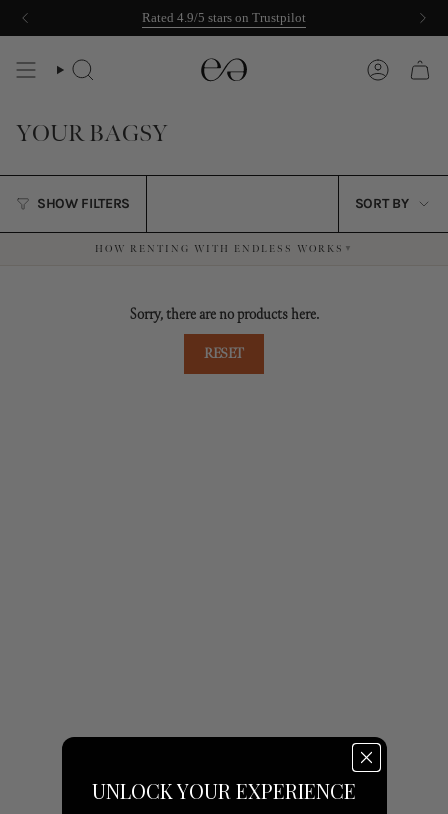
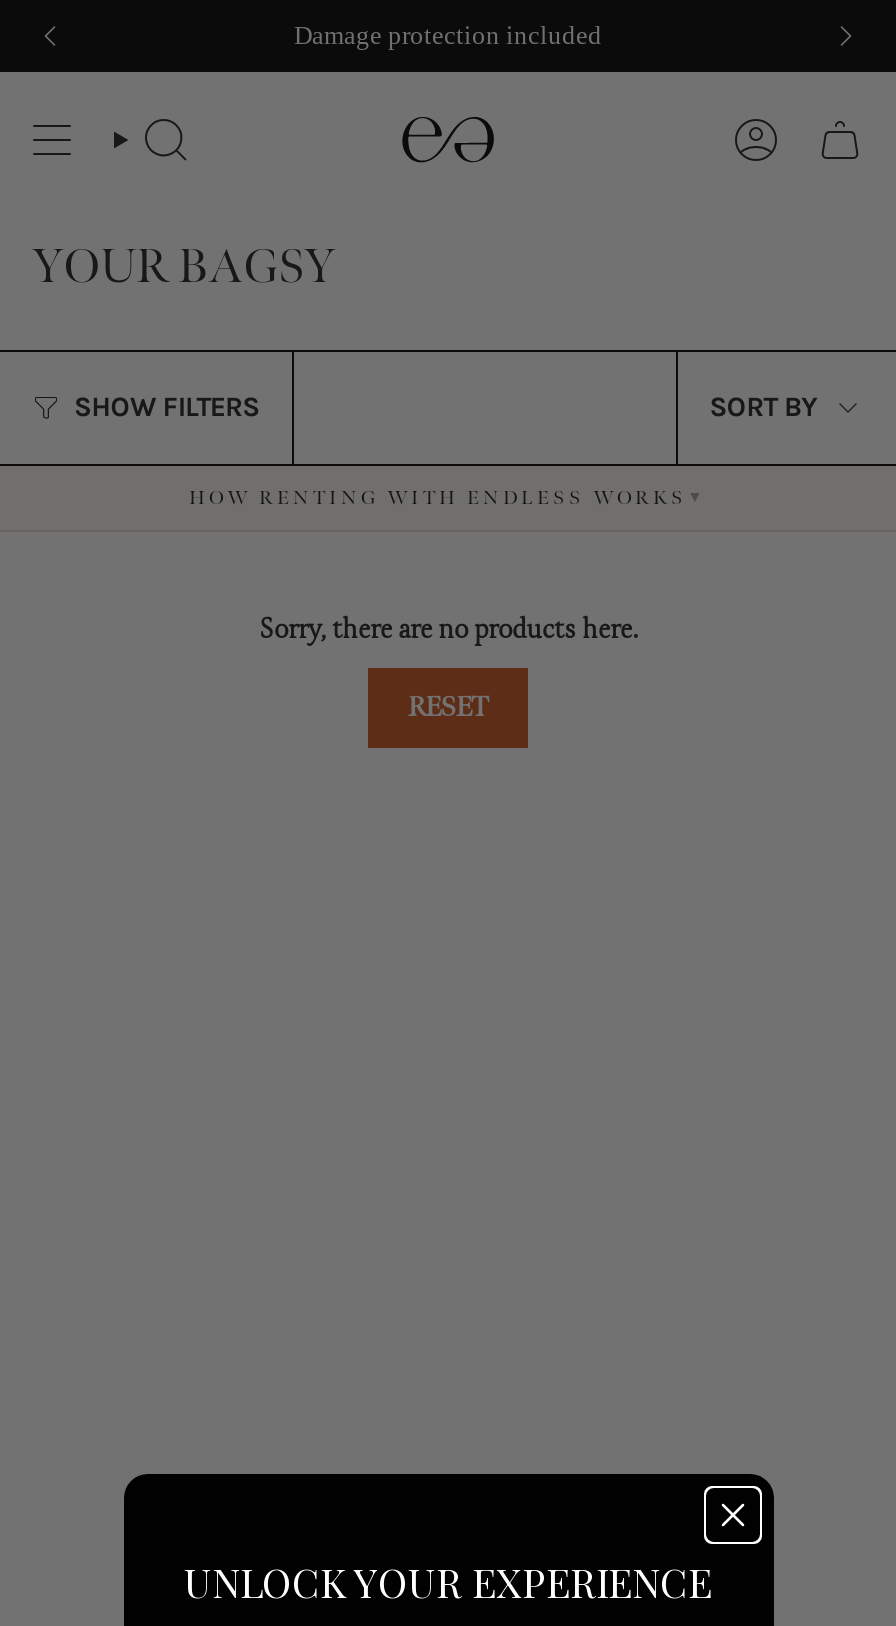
- Rated 4.9/5 stars on Trustpilot
+ Damage protection included
